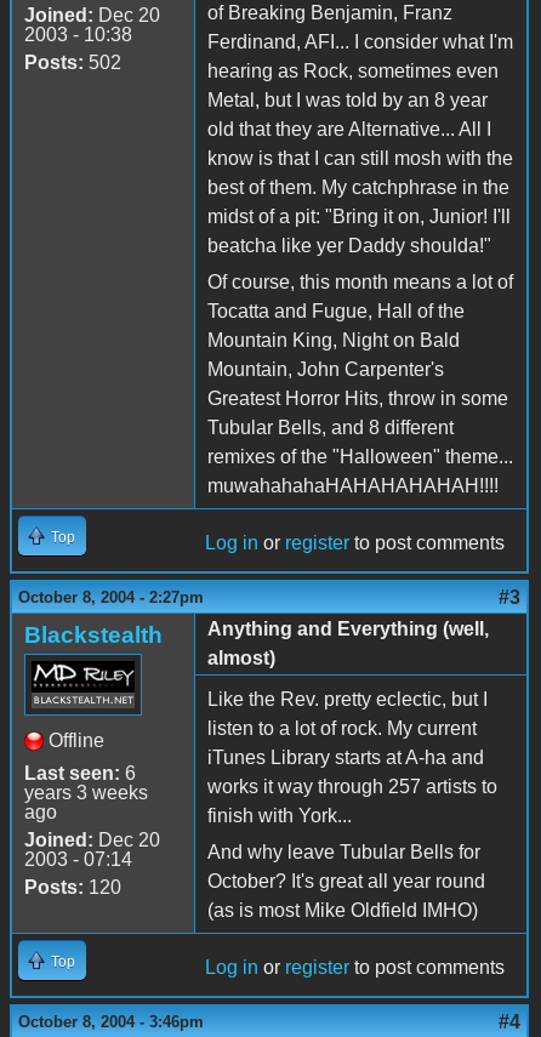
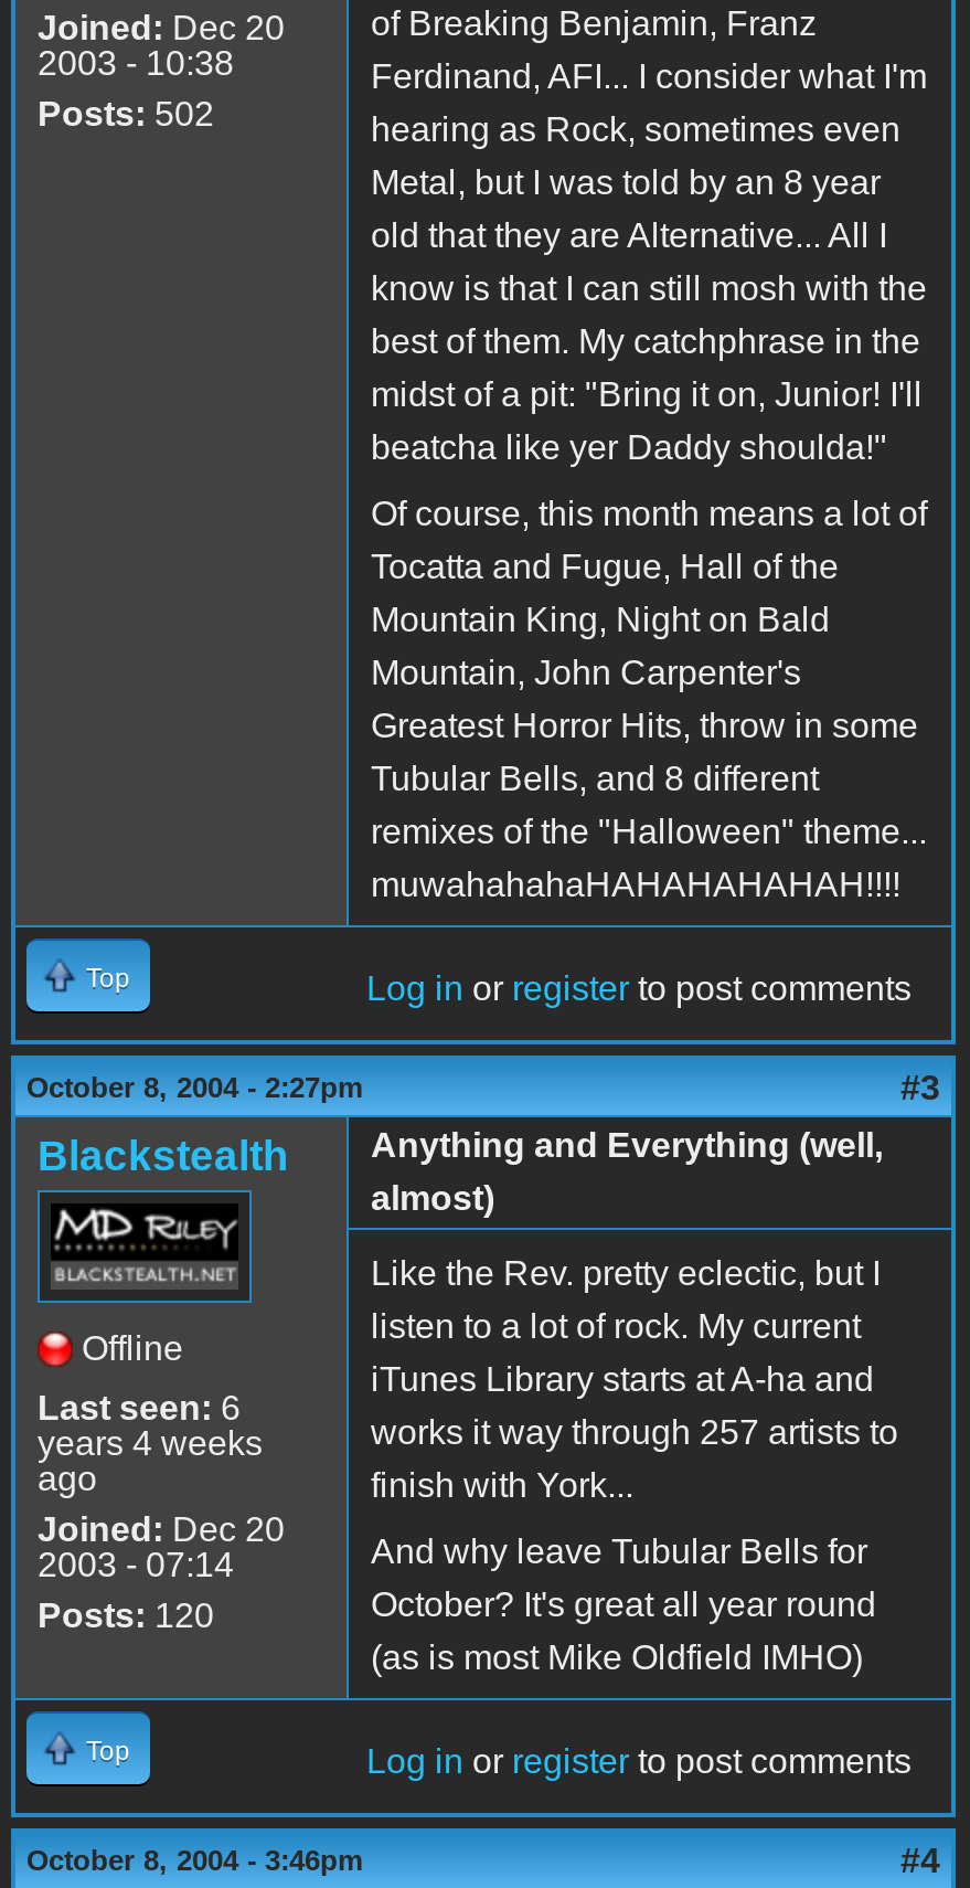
- years 3 weeks
+ years 4 weeks
